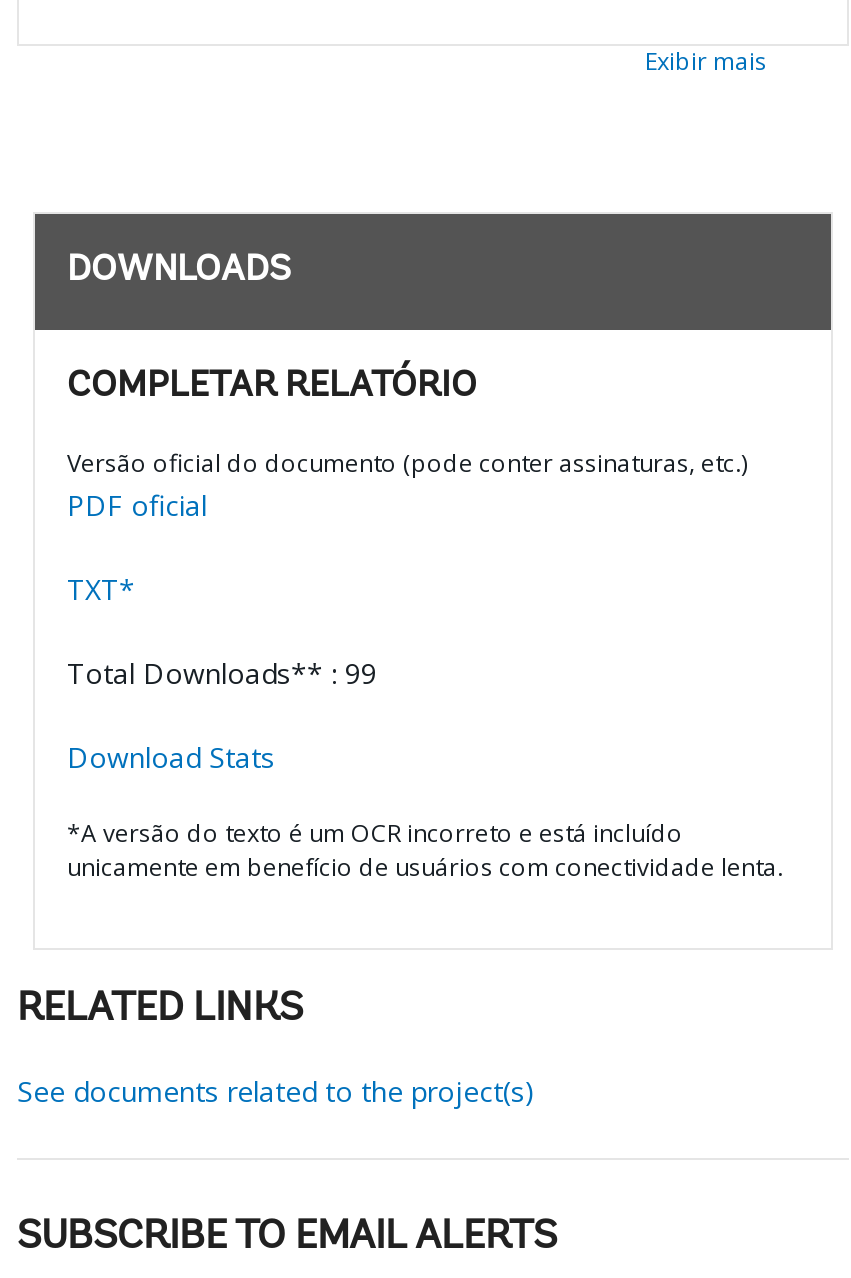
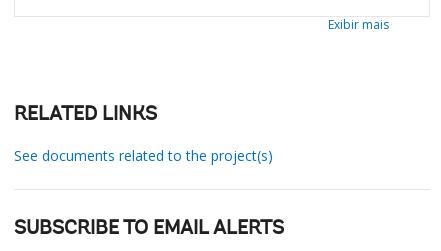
- DOWNLOADS
- COMPLETAR RELATÓRIO
- Versão oficial do documento (pode conter assinaturas, etc.)
- PDF oficial
- TXT*
- Total Downloads** : 99
- Download Stats
- *A versão do texto é um OCR incorreto e está incluído
- unicamente em benefício de usuários com conectividade lenta.
